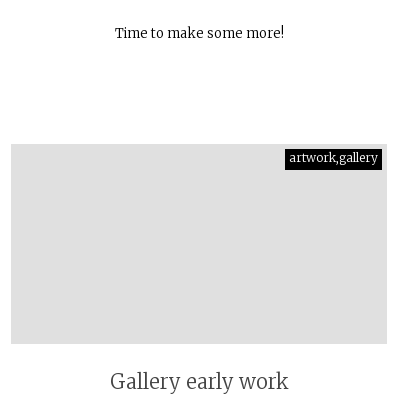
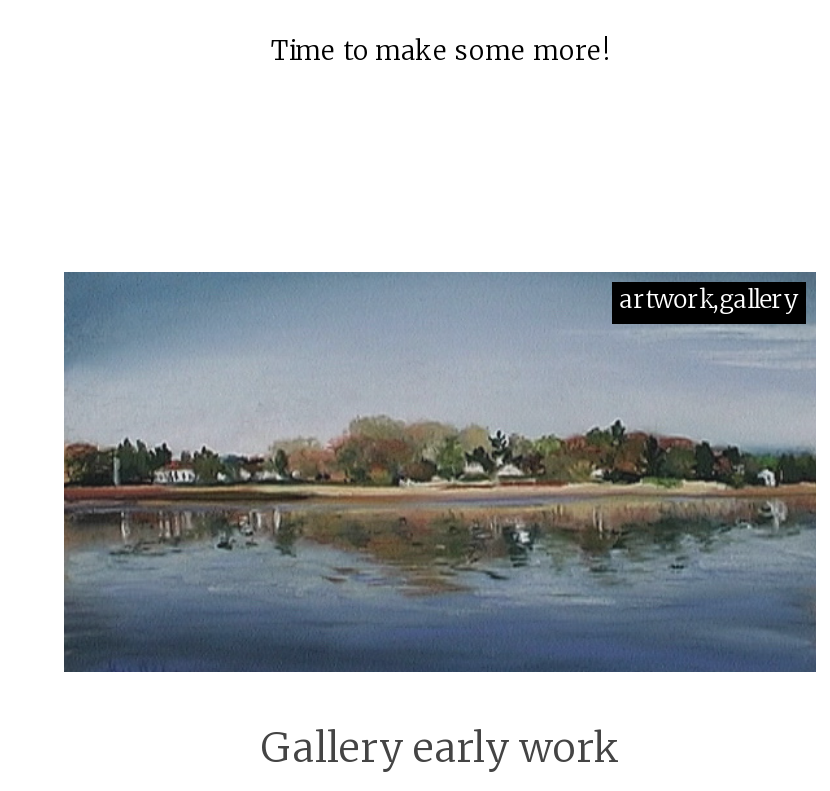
+ [image]
